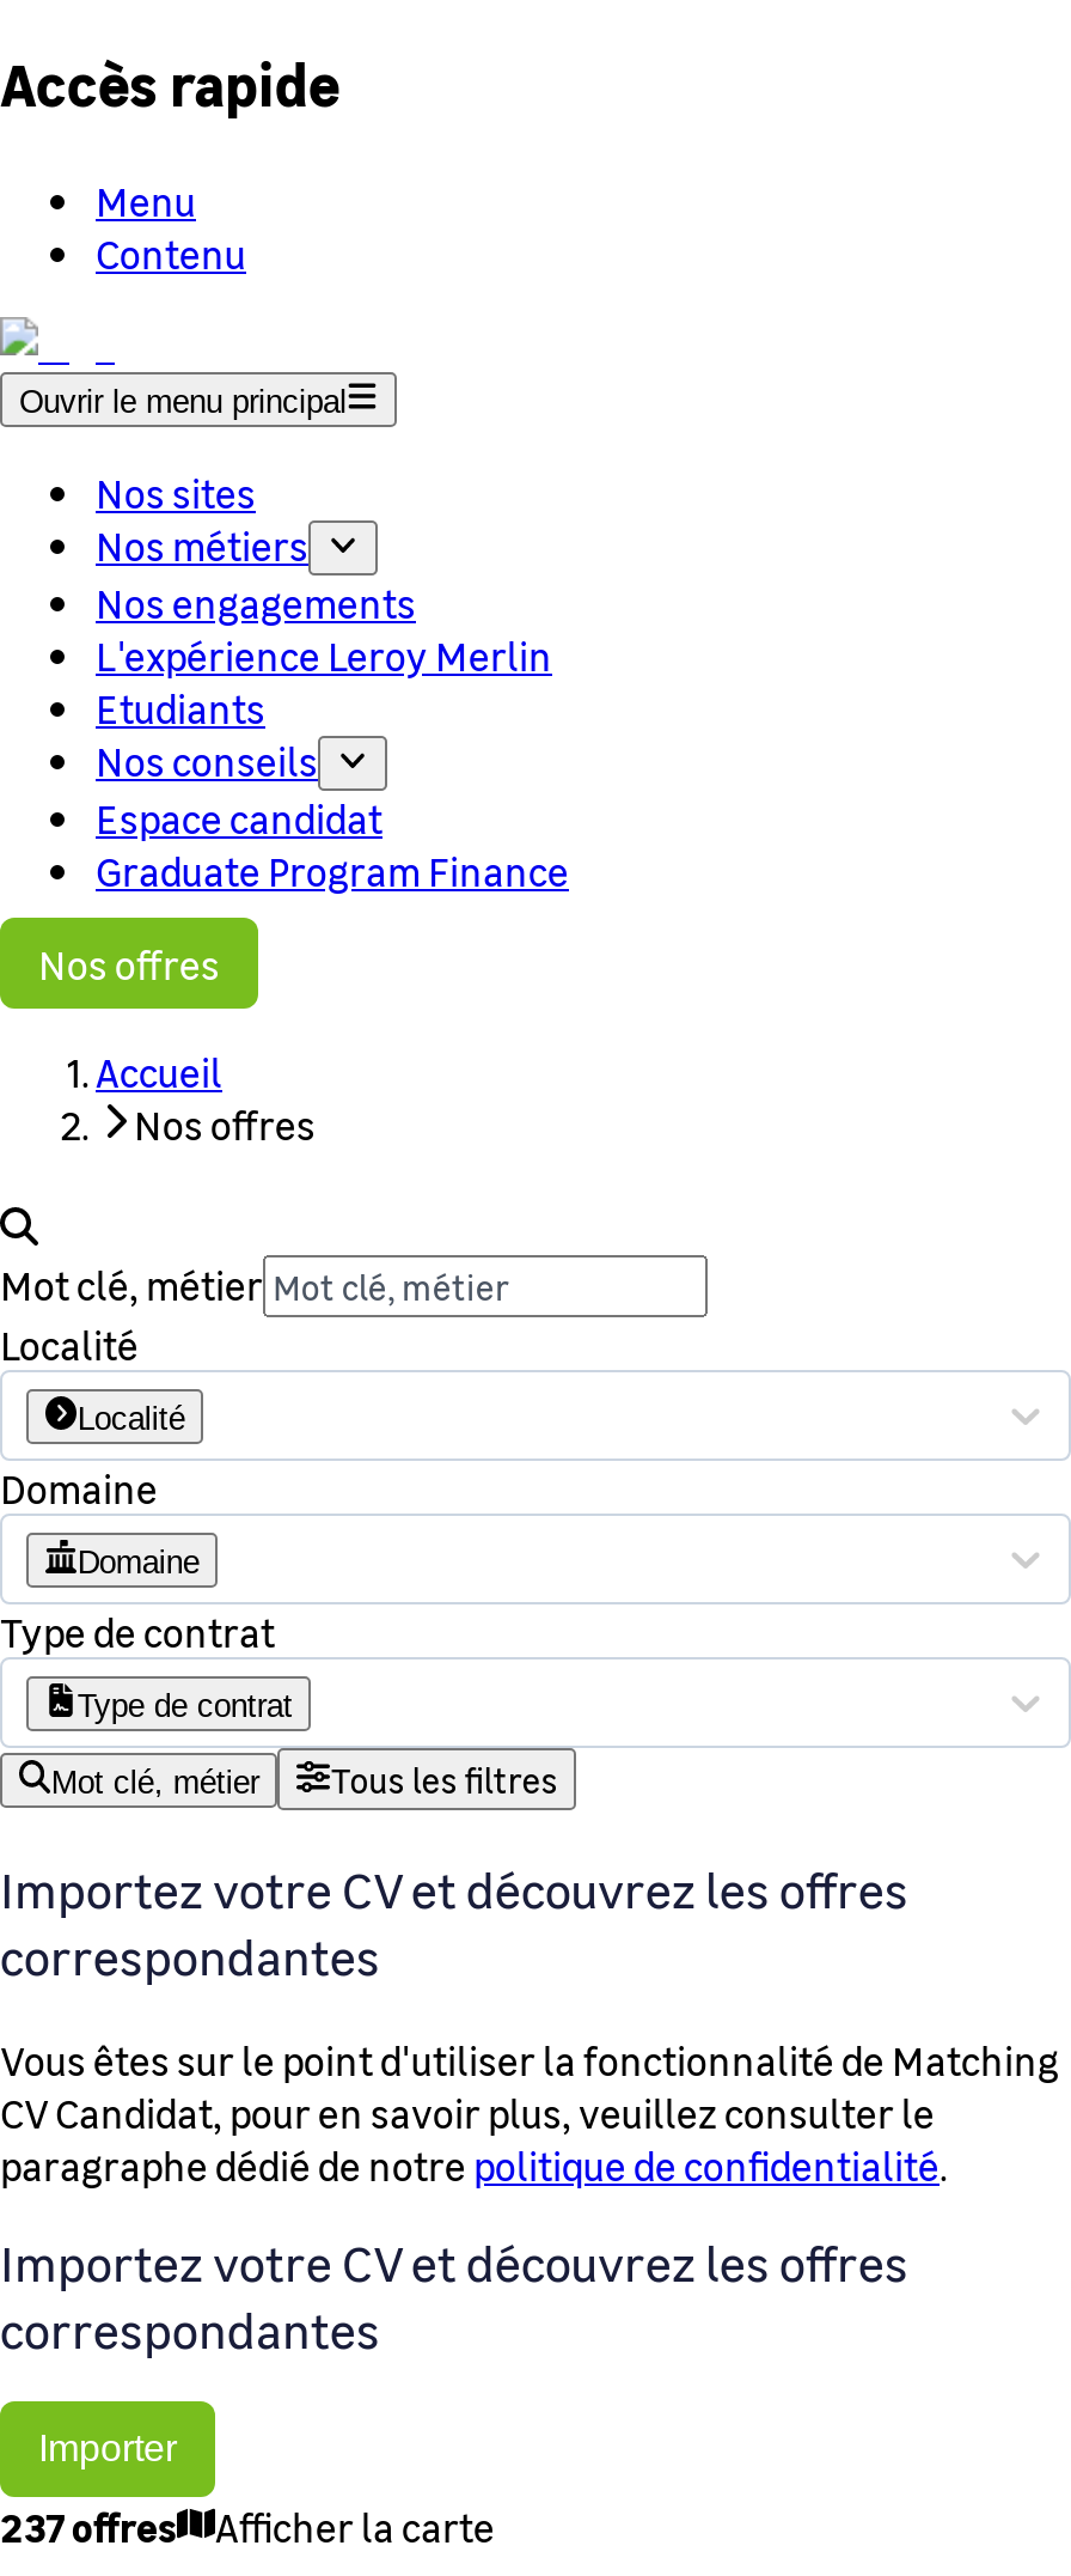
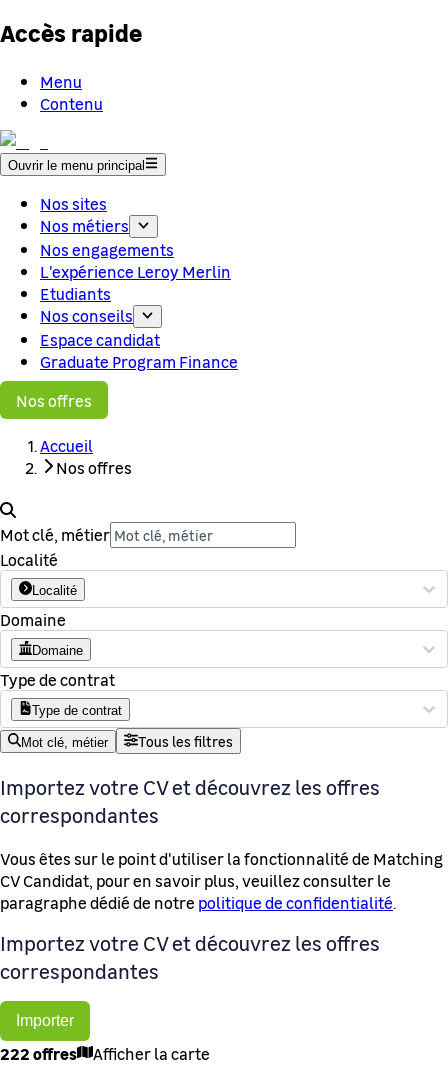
- 237 offres Afficher la carte
+ 222 offres Afficher la carte
